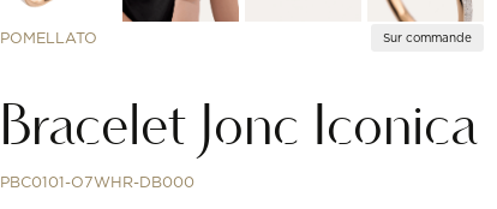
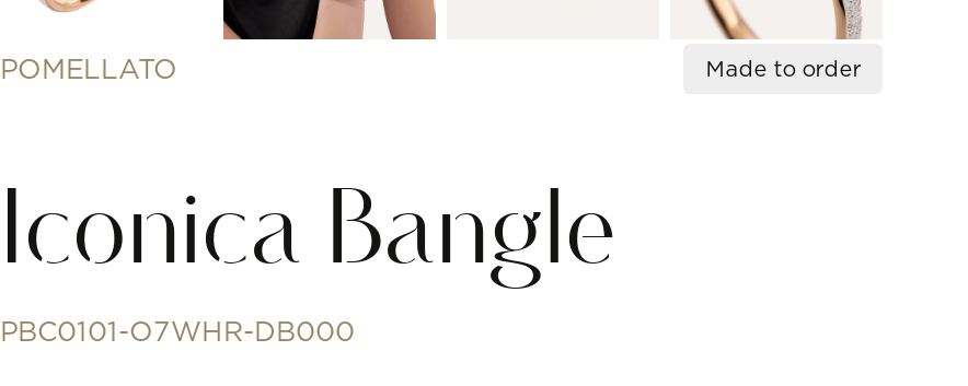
- Sur commande
+ Made to order

- Bracelet Jonc Iconica
+ Iconica Bangle
